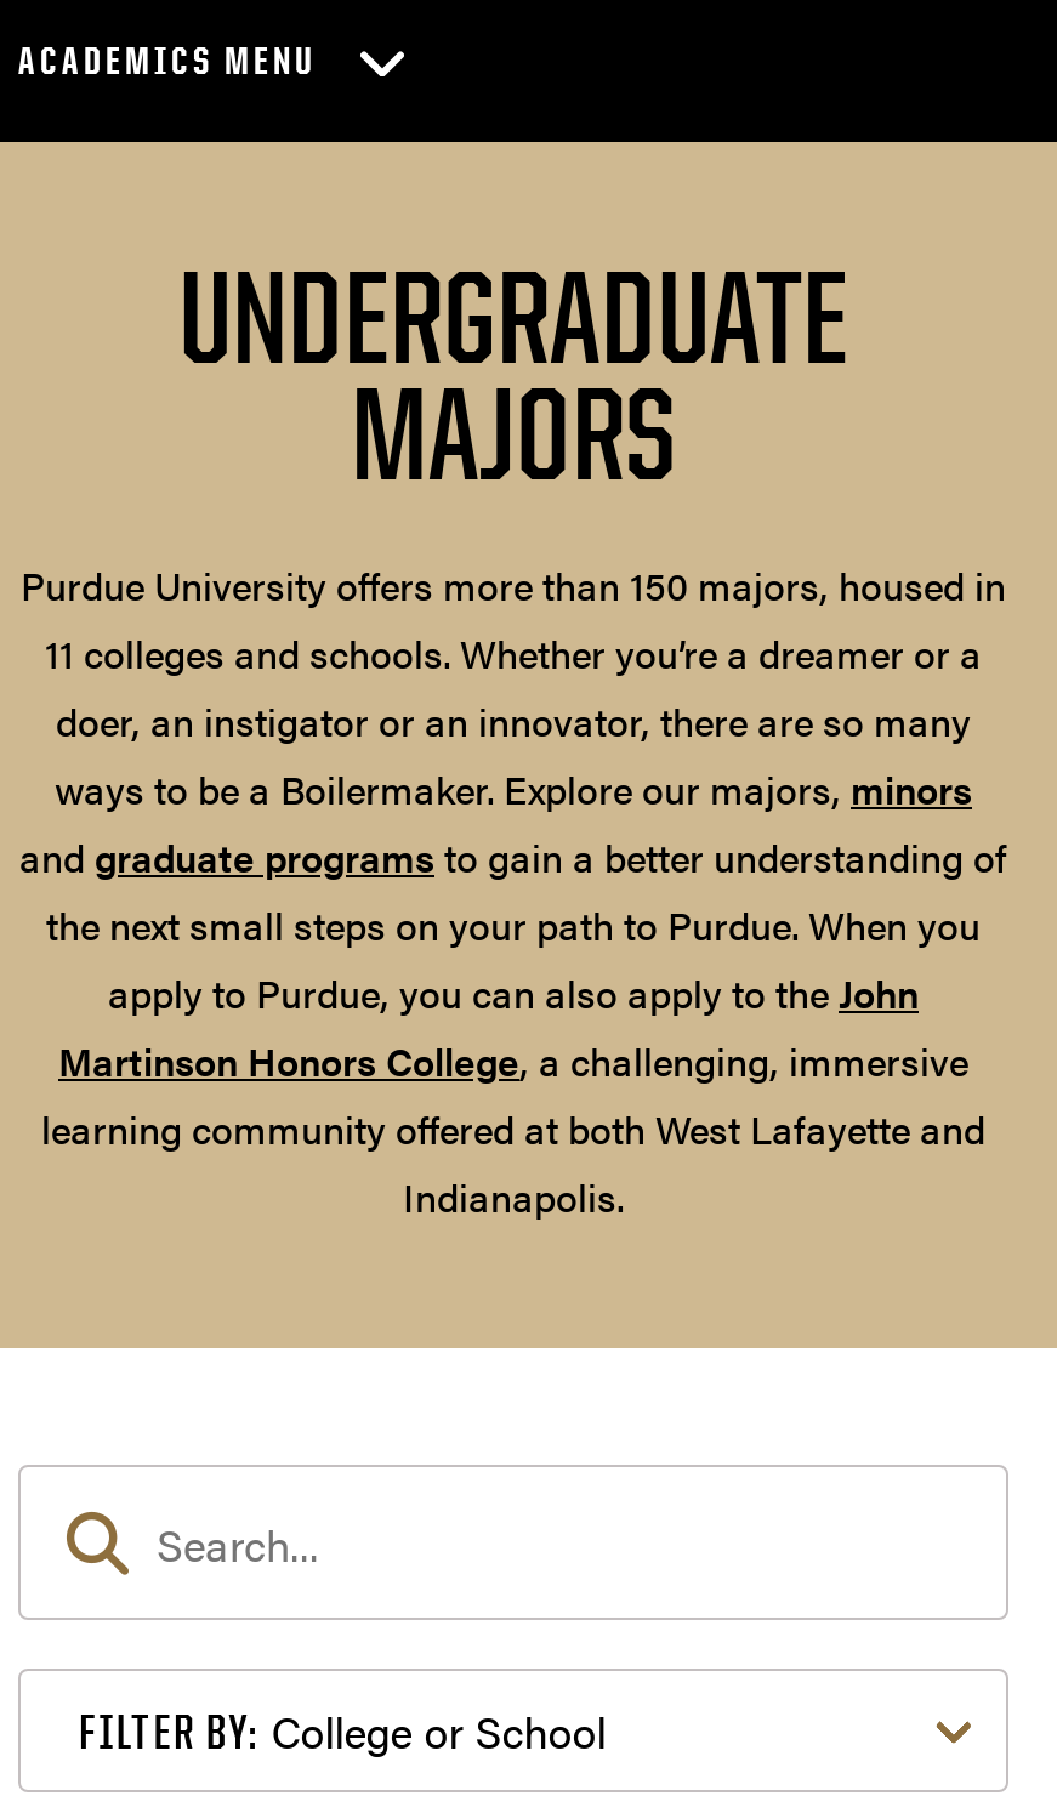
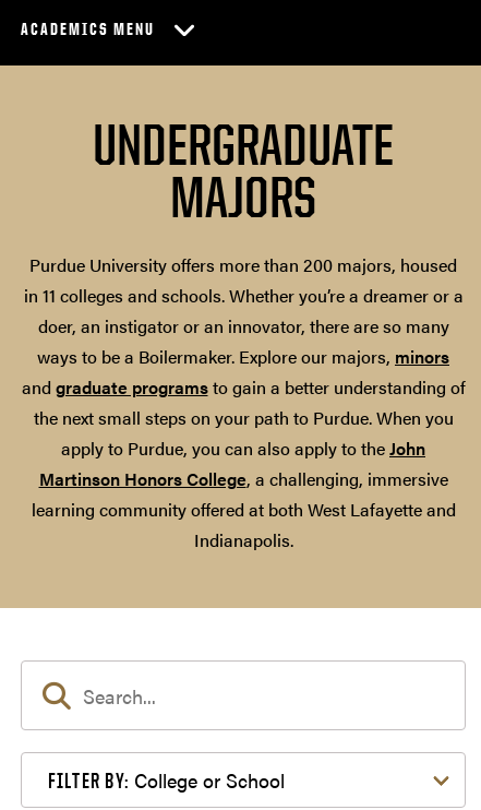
- Purdue University offers more than 150 majors, housed in
- 11 colleges and schools. Whether you’re a dreamer or a
+ Purdue University offers more than 200 majors, housed
+ in 11 colleges and schools. Whether you’re a dreamer or a
